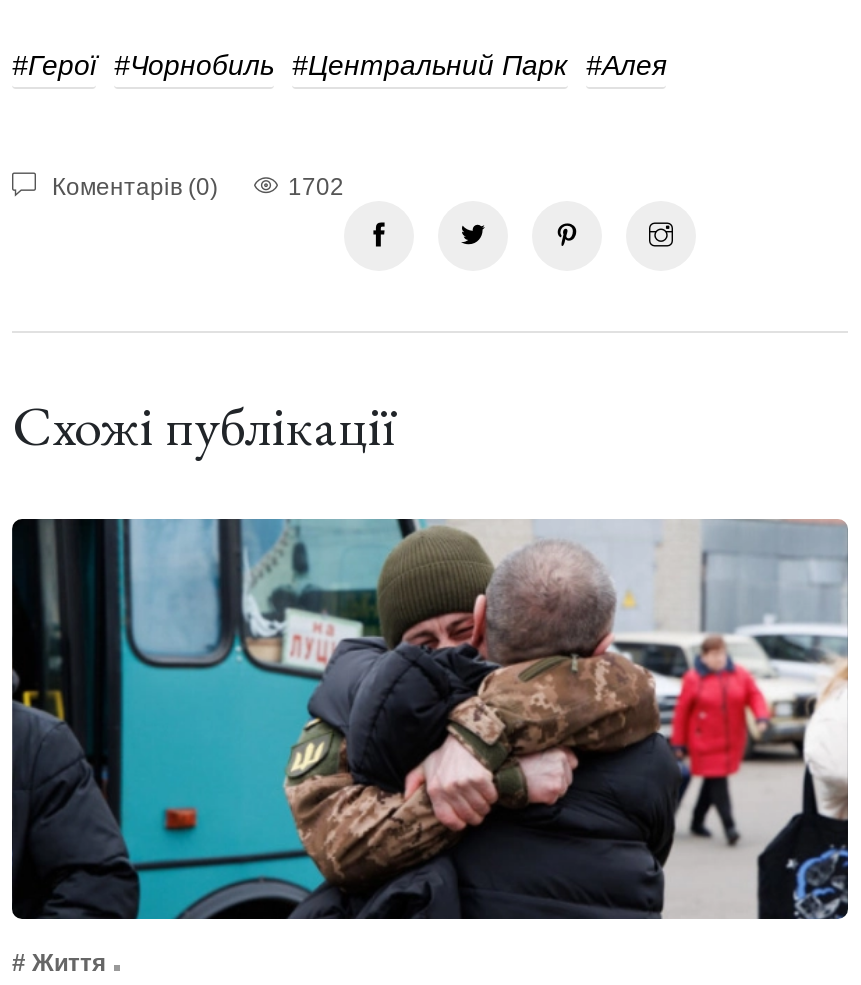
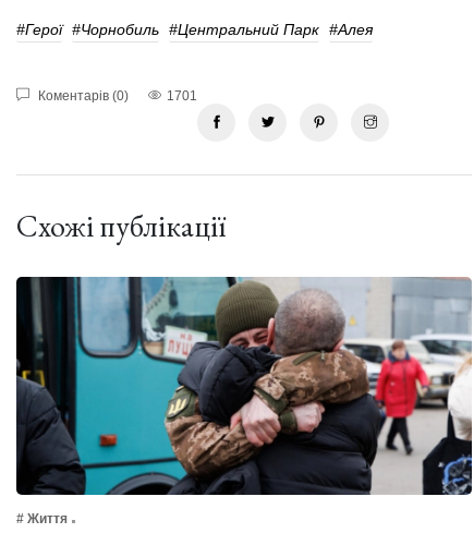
- 1702
+ 1701
